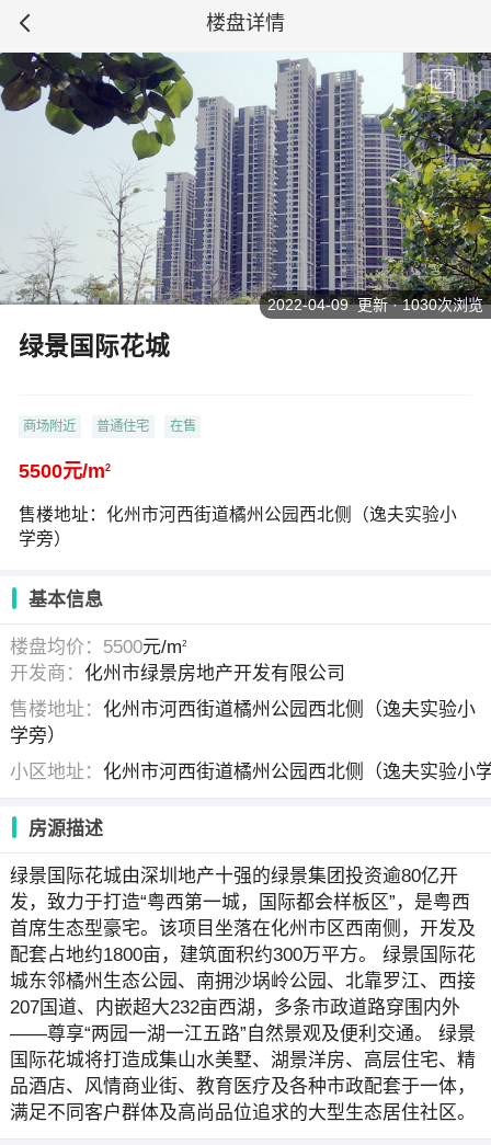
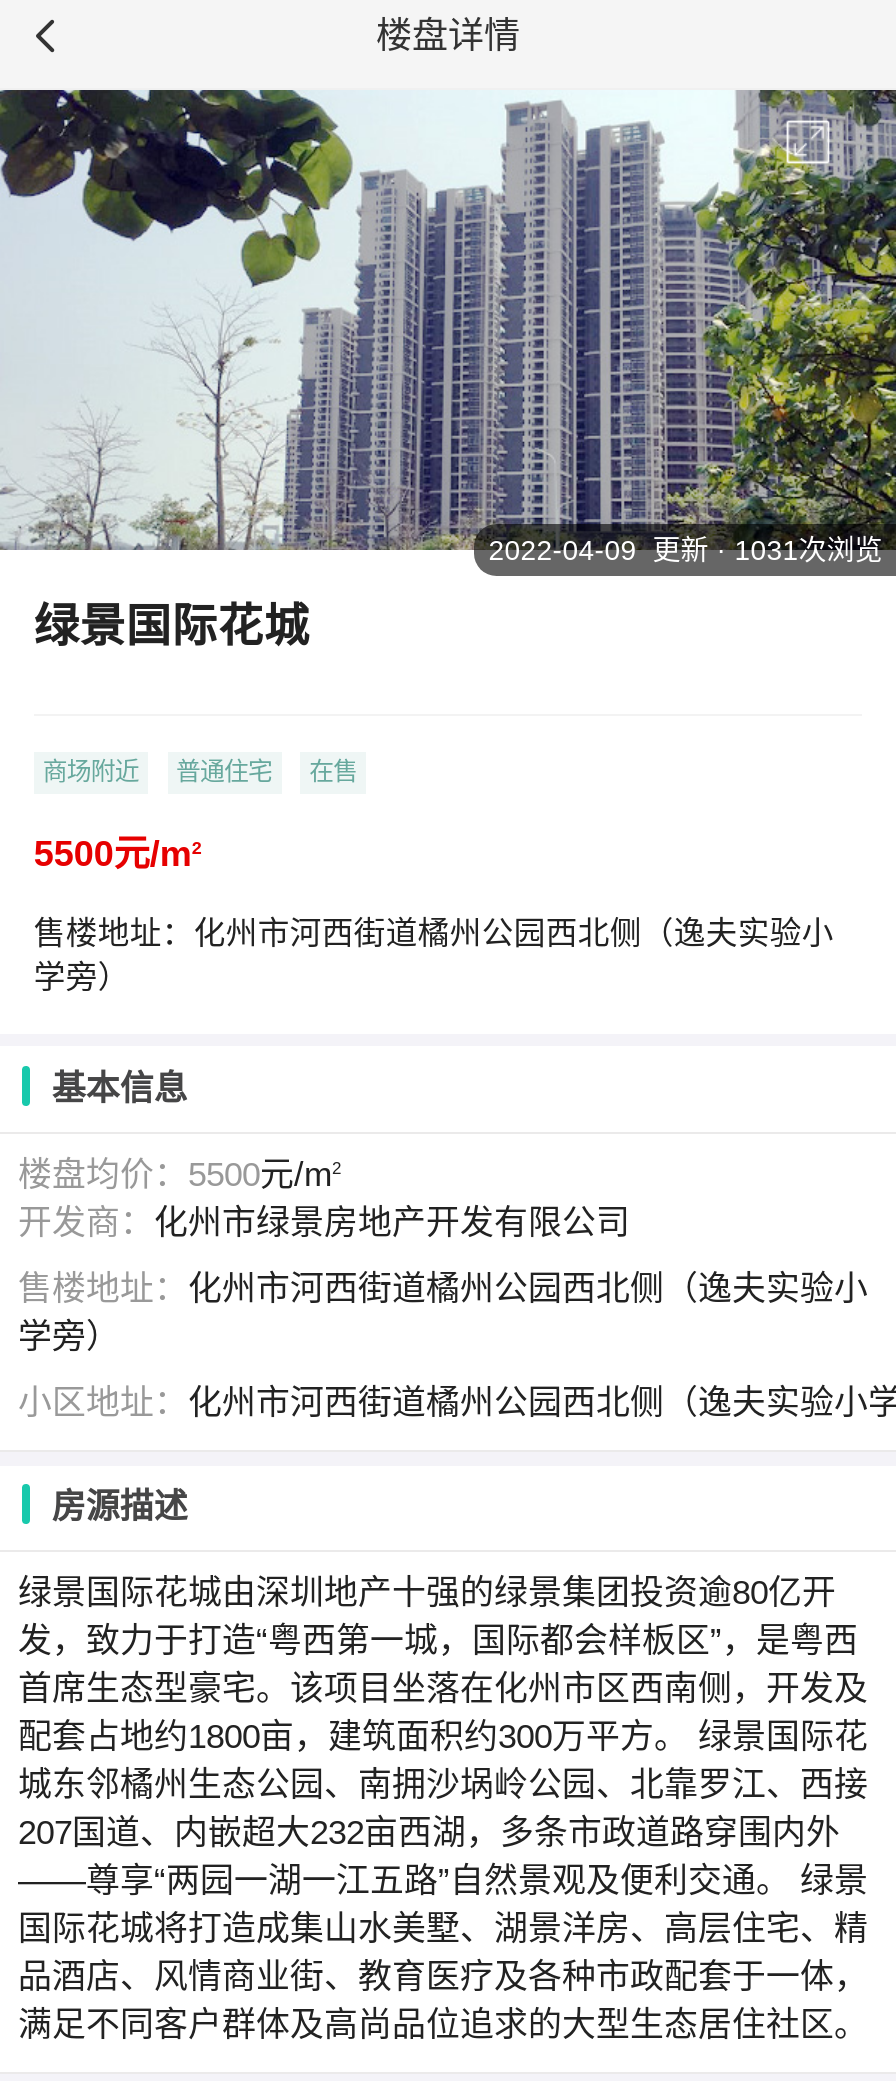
- 2022-04-09 更新 · 1030次浏览
+ 2022-04-09 更新 · 1031次浏览
